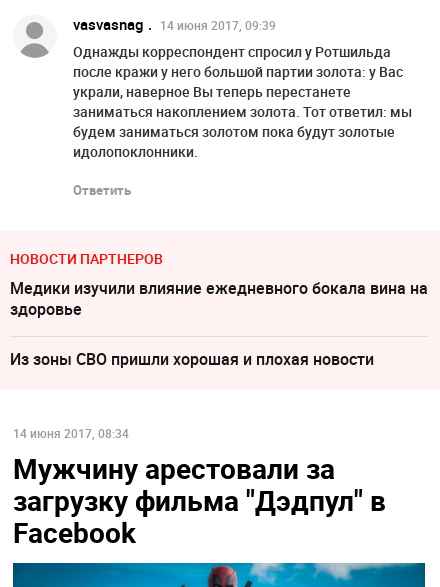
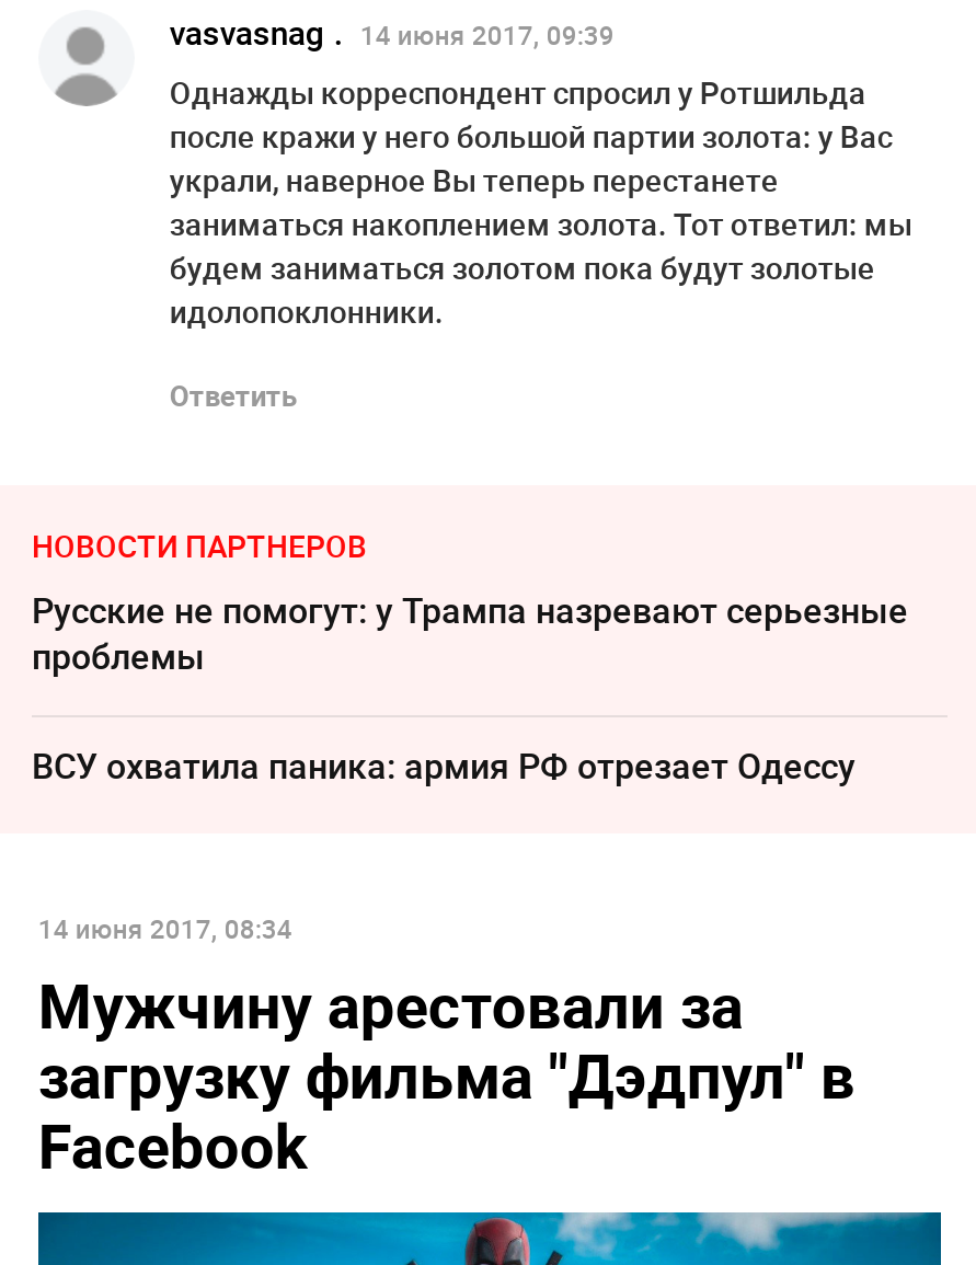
- Медики изучили влияние ежедневного бокала вина на
- здоровье
+ Русские не помогут: у Трампа назревают серьезные
+ проблемы

- Из зоны СВО пришли хорошая и плохая новости
+ ВСУ охватила паника: армия РФ отрезает Одессу
